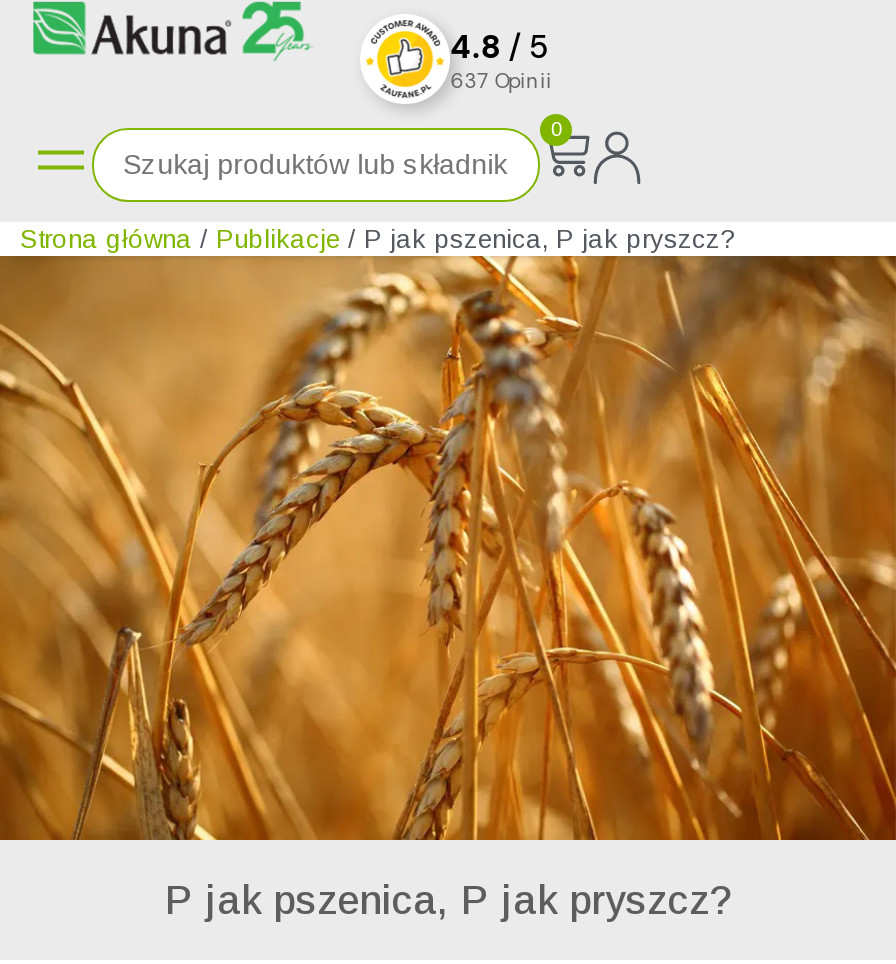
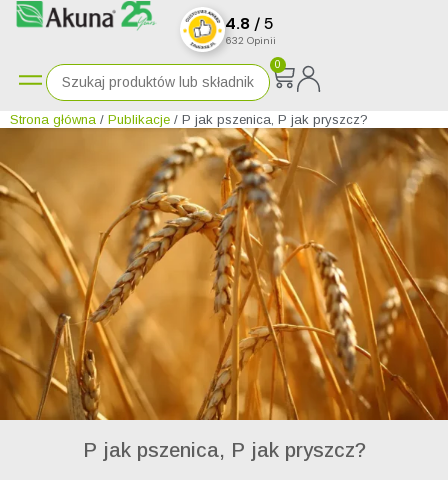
- 637 opinii
+ 632 opinii
